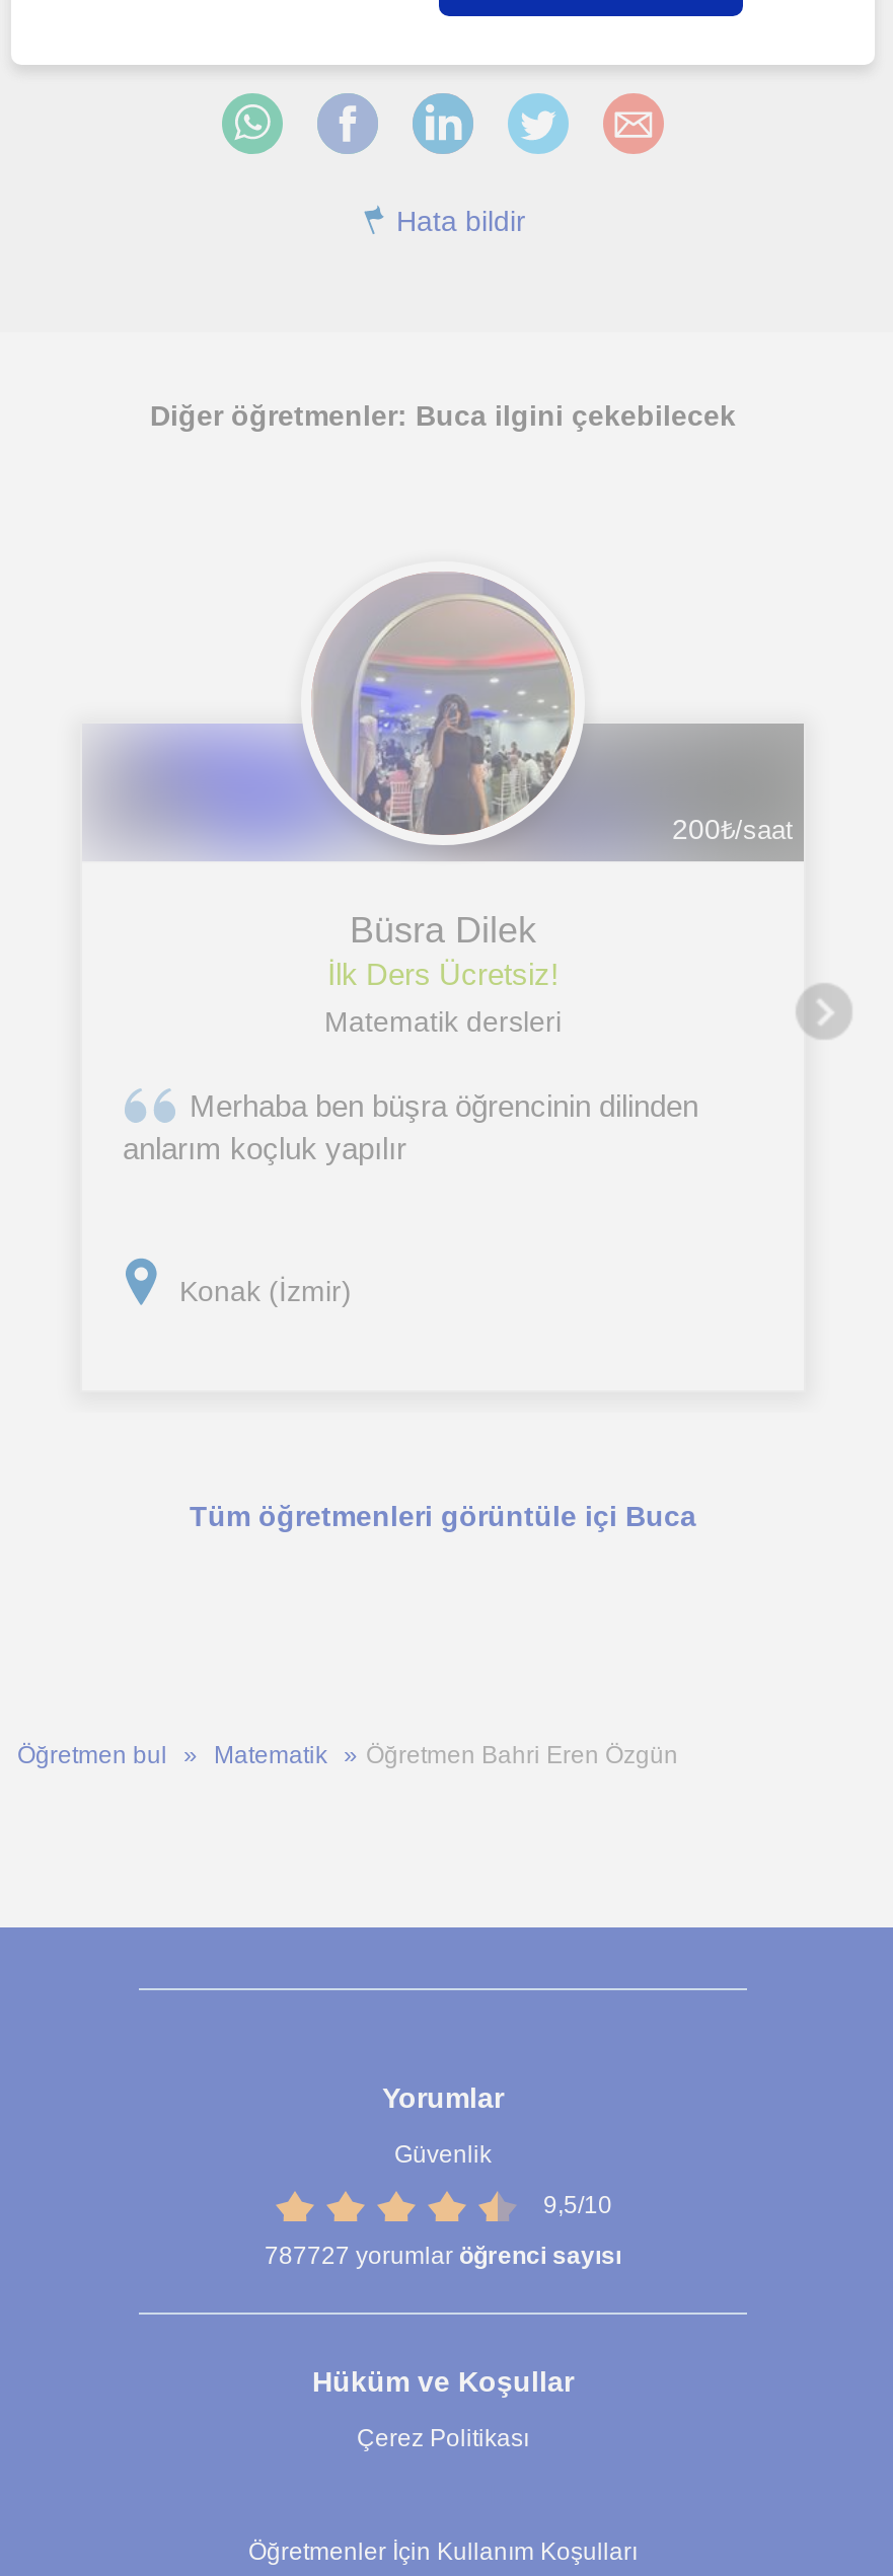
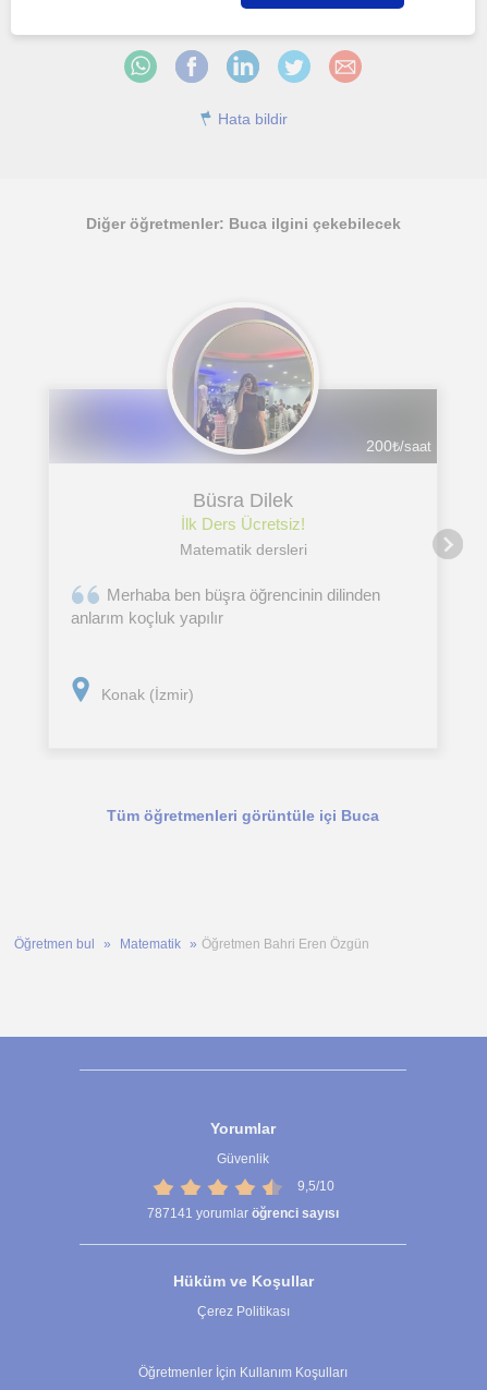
- 787727 yorumlar öğrenci sayısı
+ 787141 yorumlar öğrenci sayısı
